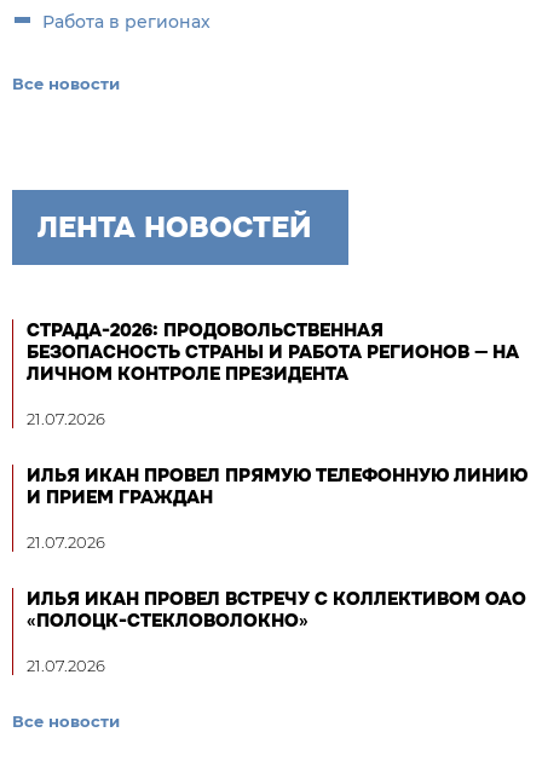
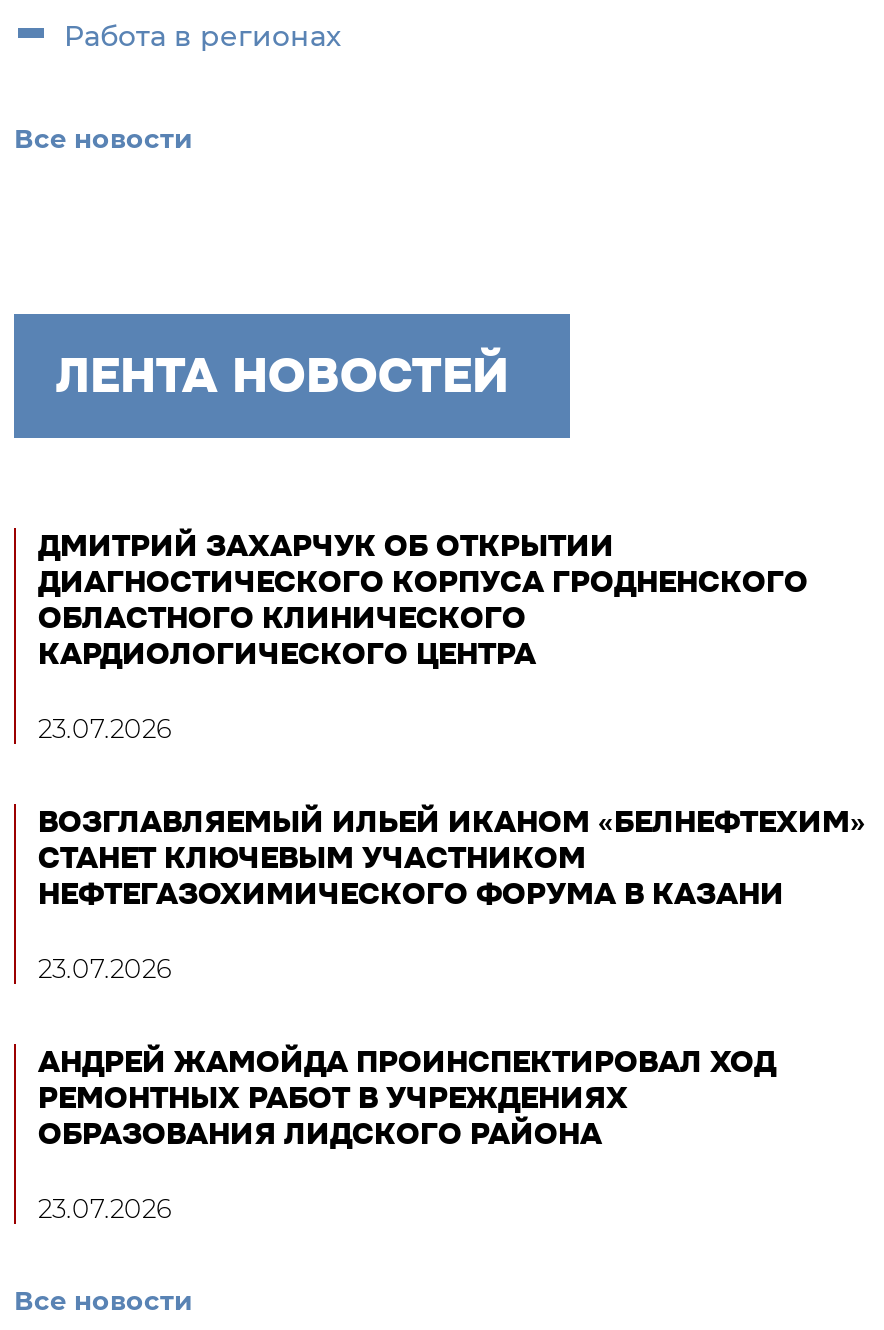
- СТРАДА-2026: ПРОДОВОЛЬСТВЕННАЯ
- БЕЗОПАСНОСТЬ СТРАНЫ И РАБОТА РЕГИОНОВ — НА
- ЛИЧНОМ КОНТРОЛЕ ПРЕЗИДЕНТА
+ ДМИТРИЙ ЗАХАРЧУК ОБ ОТКРЫТИИ
+ ДИАГНОСТИЧЕСКОГО КОРПУСА ГРОДНЕНСКОГО
+ ОБЛАСТНОГО КЛИНИЧЕСКОГО
+ КАРДИОЛОГИЧЕСКОГО ЦЕНТРА

- 21.07.2026
+ 23.07.2026

- ИЛЬЯ ИКАН ПРОВЕЛ ПРЯМУЮ ТЕЛЕФОННУЮ ЛИНИЮ
- И ПРИЕМ ГРАЖДАН
+ ВОЗГЛАВЛЯЕМЫЙ ИЛЬЕЙ ИКАНОМ «БЕЛНЕФТЕХИМ»
+ СТАНЕТ КЛЮЧЕВЫМ УЧАСТНИКОМ
+ НЕФТЕГАЗОХИМИЧЕСКОГО ФОРУМА В КАЗАНИ

- 21.07.2026
+ 23.07.2026

- ИЛЬЯ ИКАН ПРОВЕЛ ВСТРЕЧУ С КОЛЛЕКТИВОМ ОАО
- «ПОЛОЦК-СТЕКЛОВОЛОКНО»
+ АНДРЕЙ ЖАМОЙДА ПРОИНСПЕКТИРОВАЛ ХОД
+ РЕМОНТНЫХ РАБОТ В УЧРЕЖДЕНИЯХ
+ ОБРАЗОВАНИЯ ЛИДСКОГО РАЙОНА

- 21.07.2026
+ 23.07.2026
